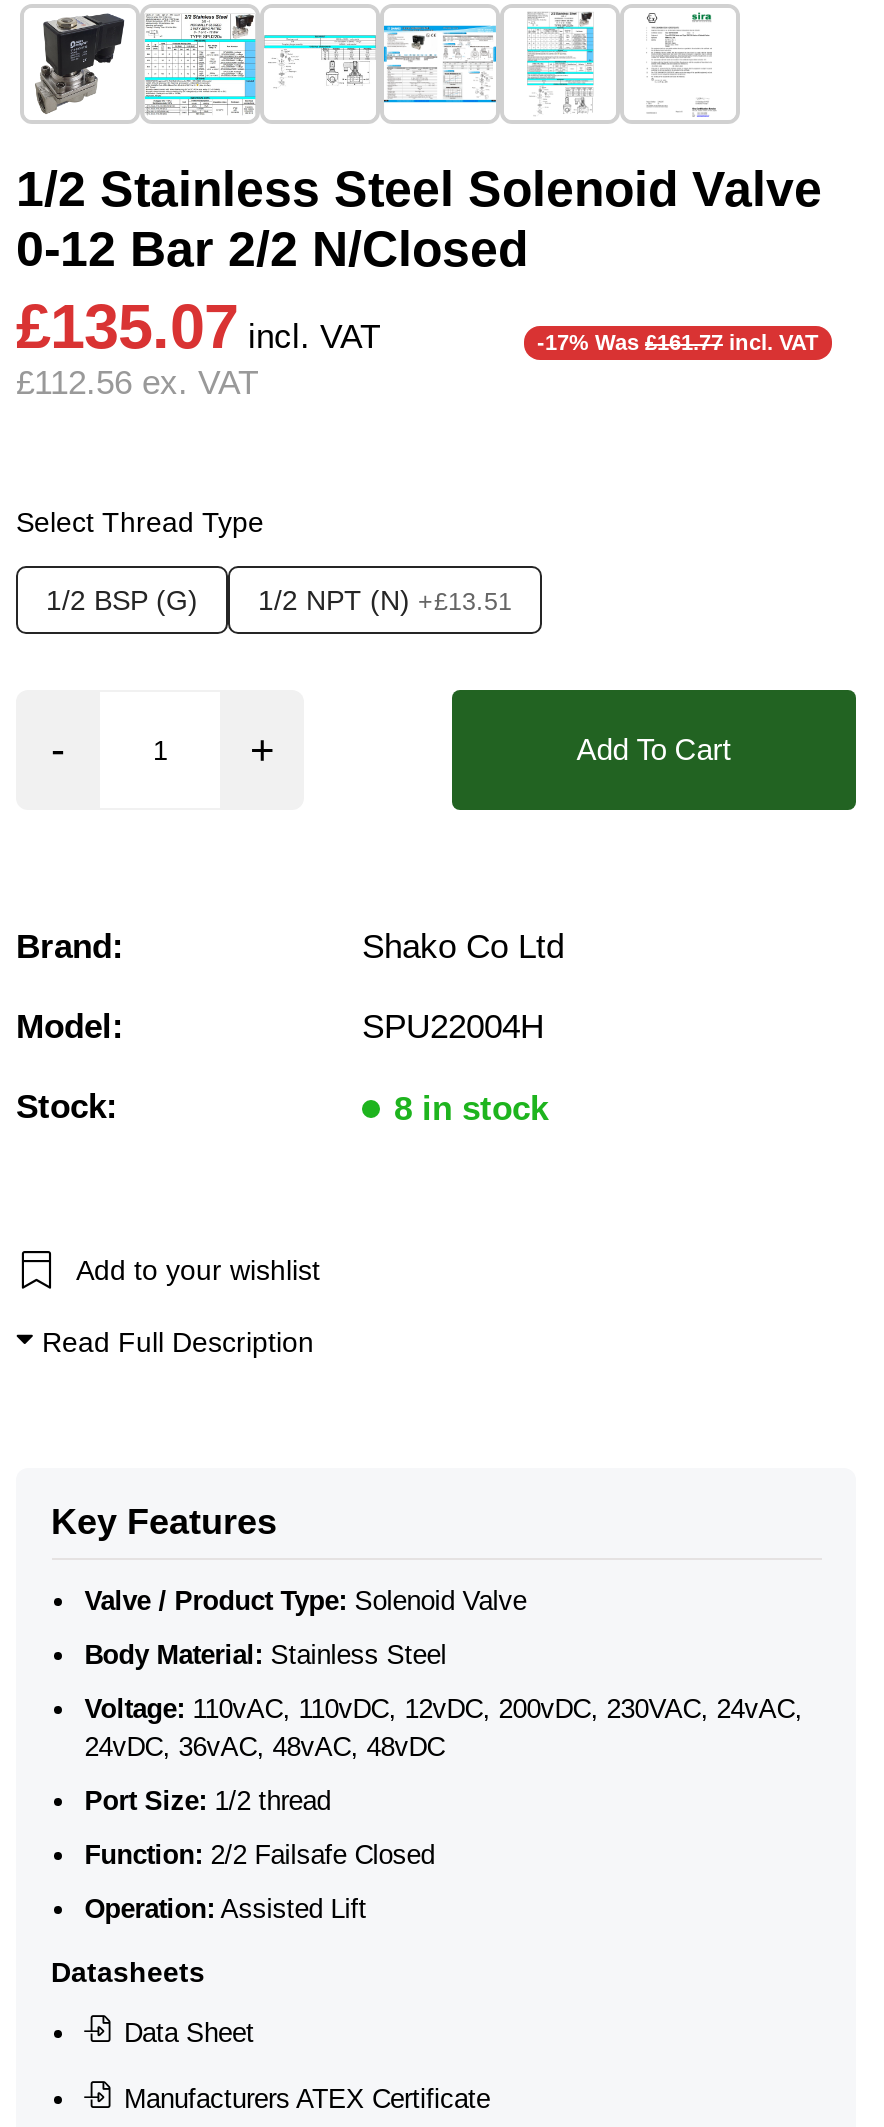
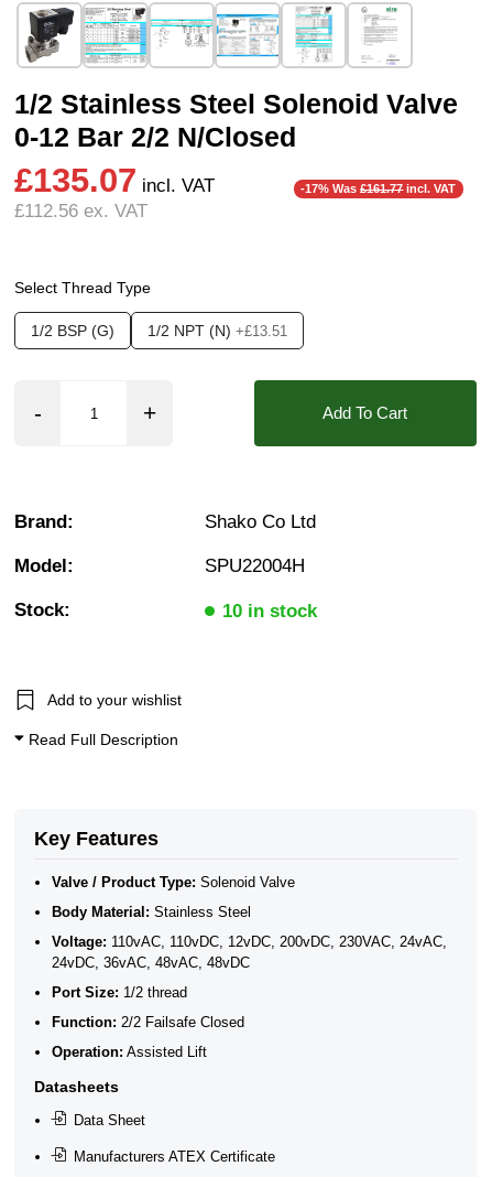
- 8 in stock
+ 10 in stock
